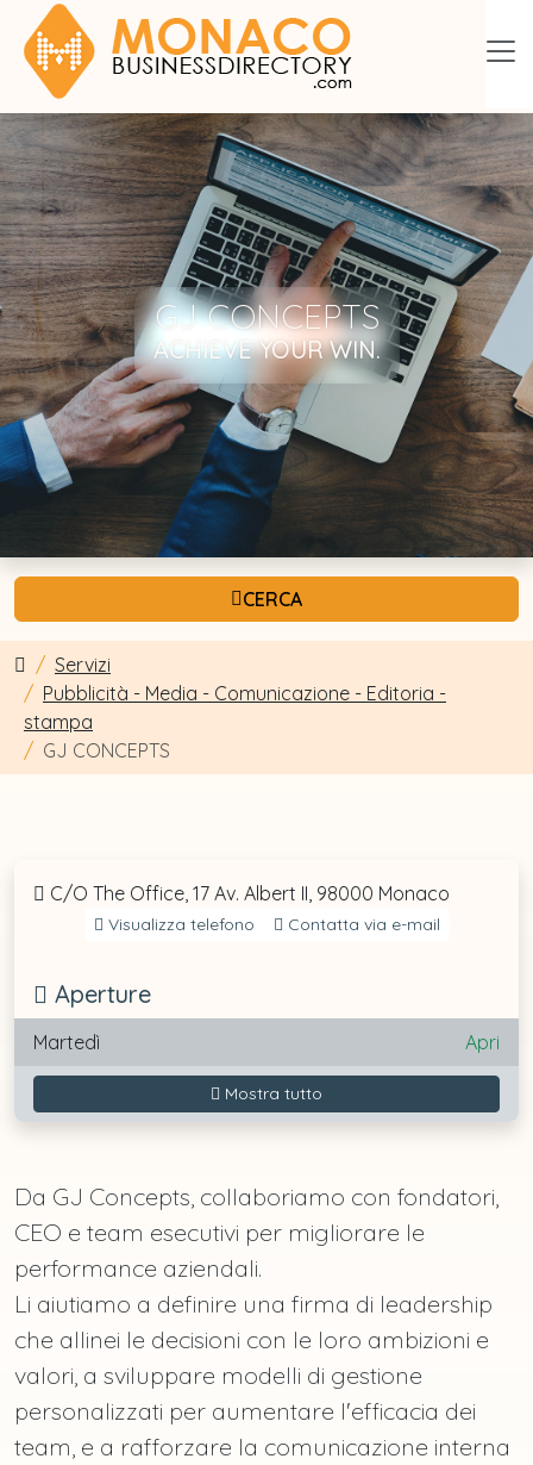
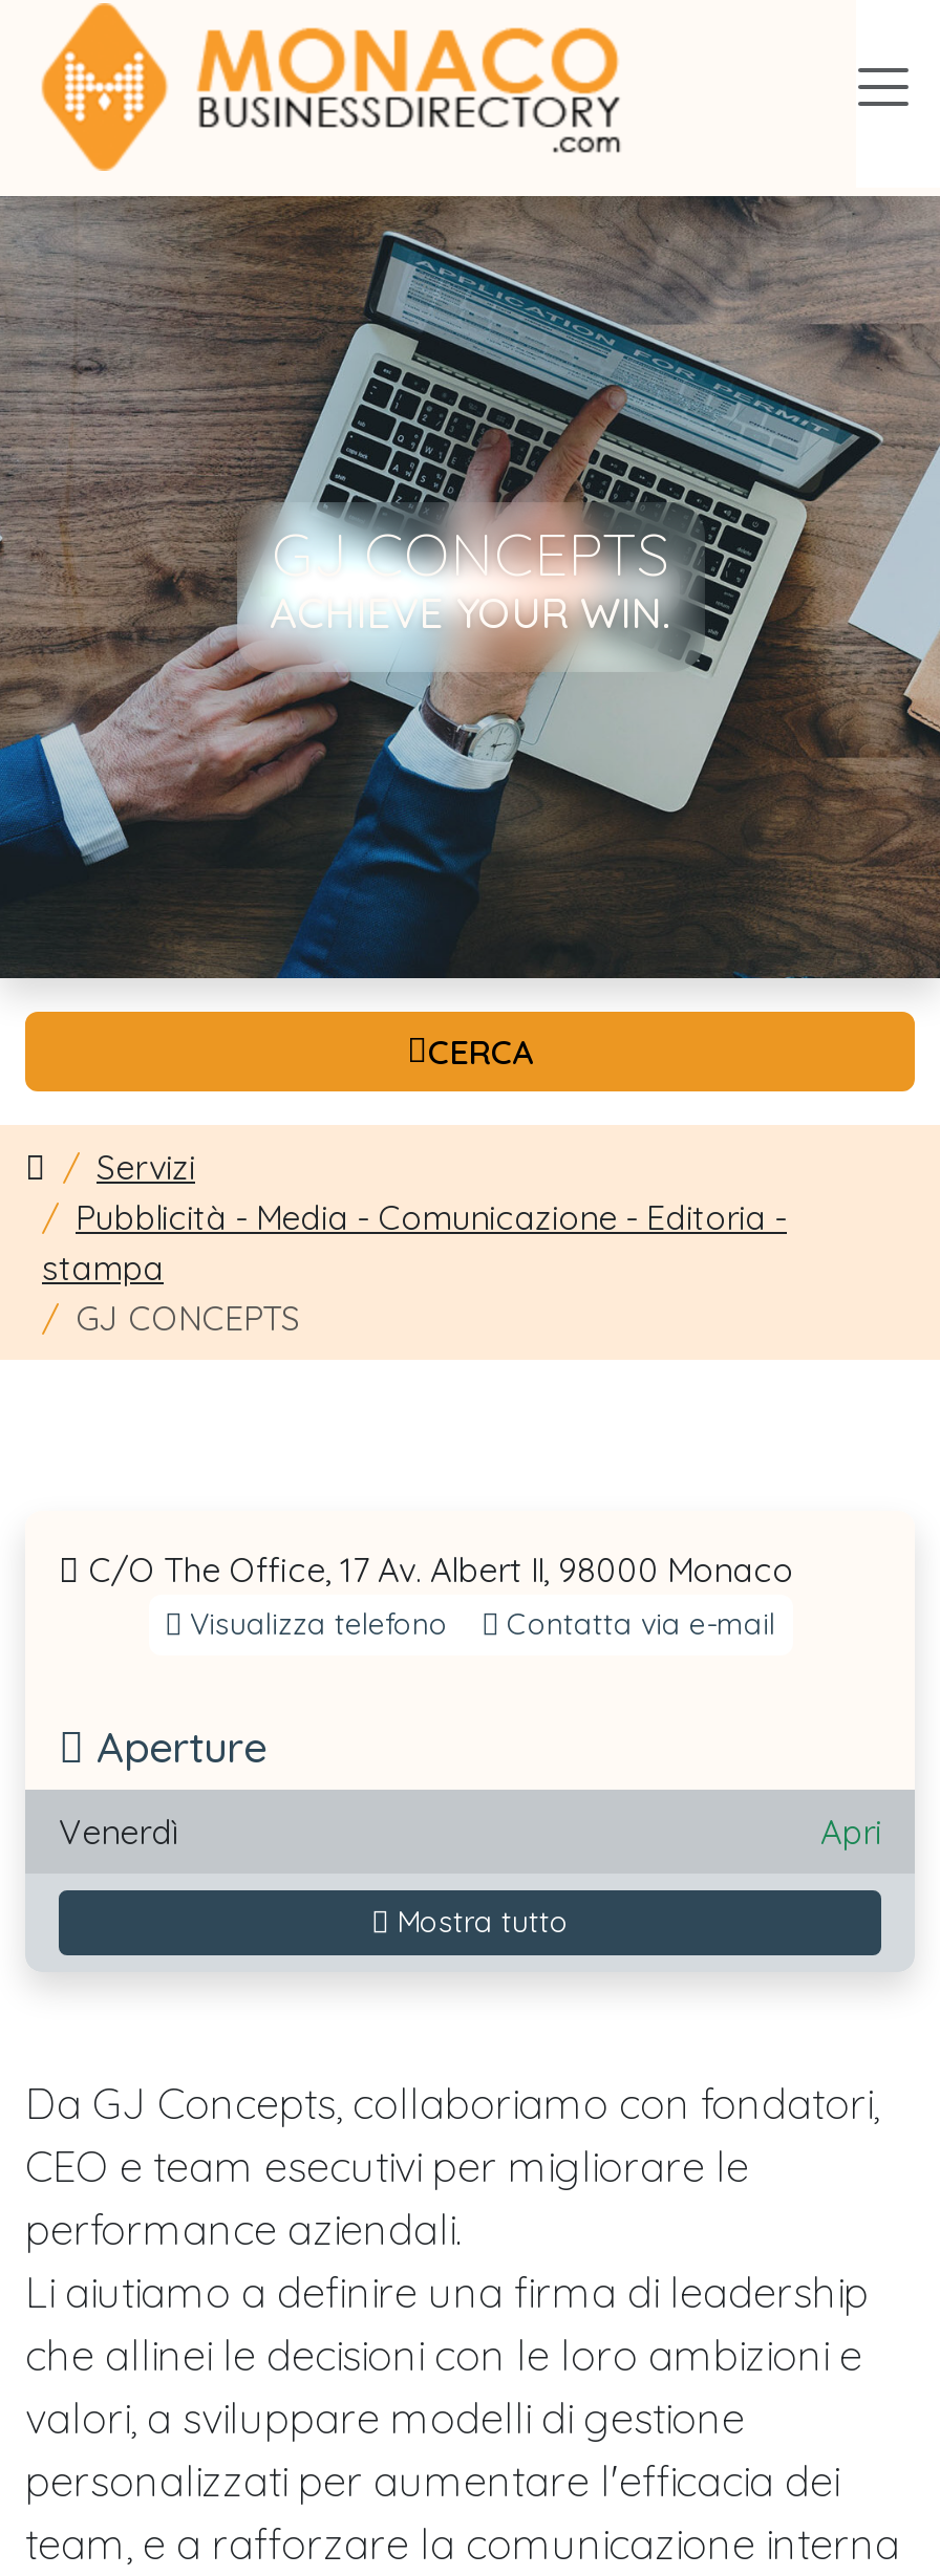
- Martedì
+ Venerdì
